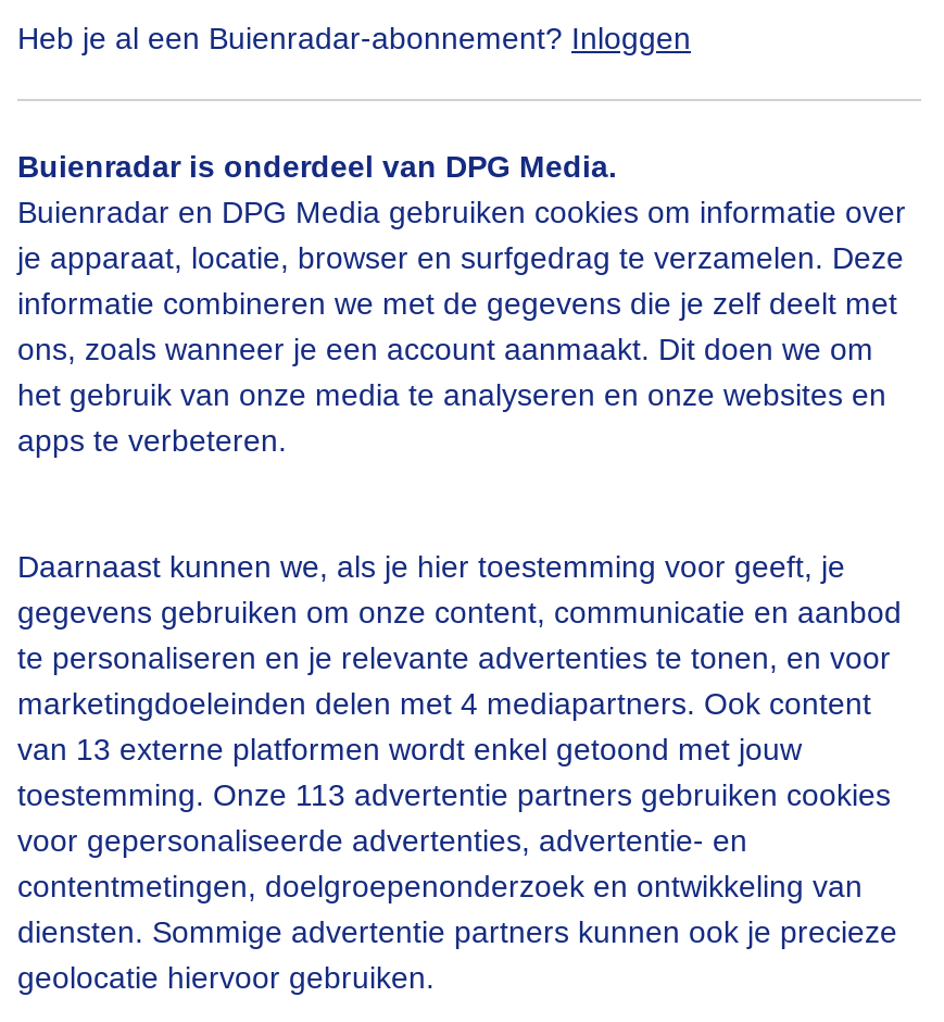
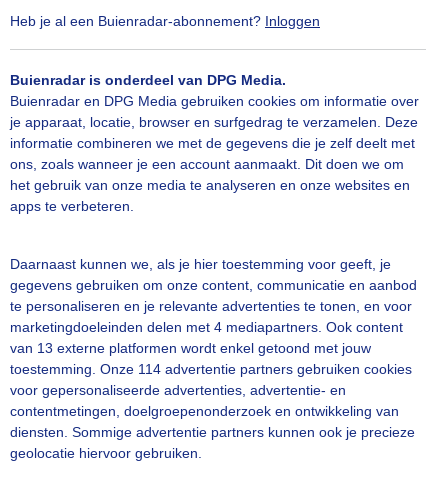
- toestemming. Onze 113 advertentie partners gebruiken cookies
+ toestemming. Onze 114 advertentie partners gebruiken cookies
